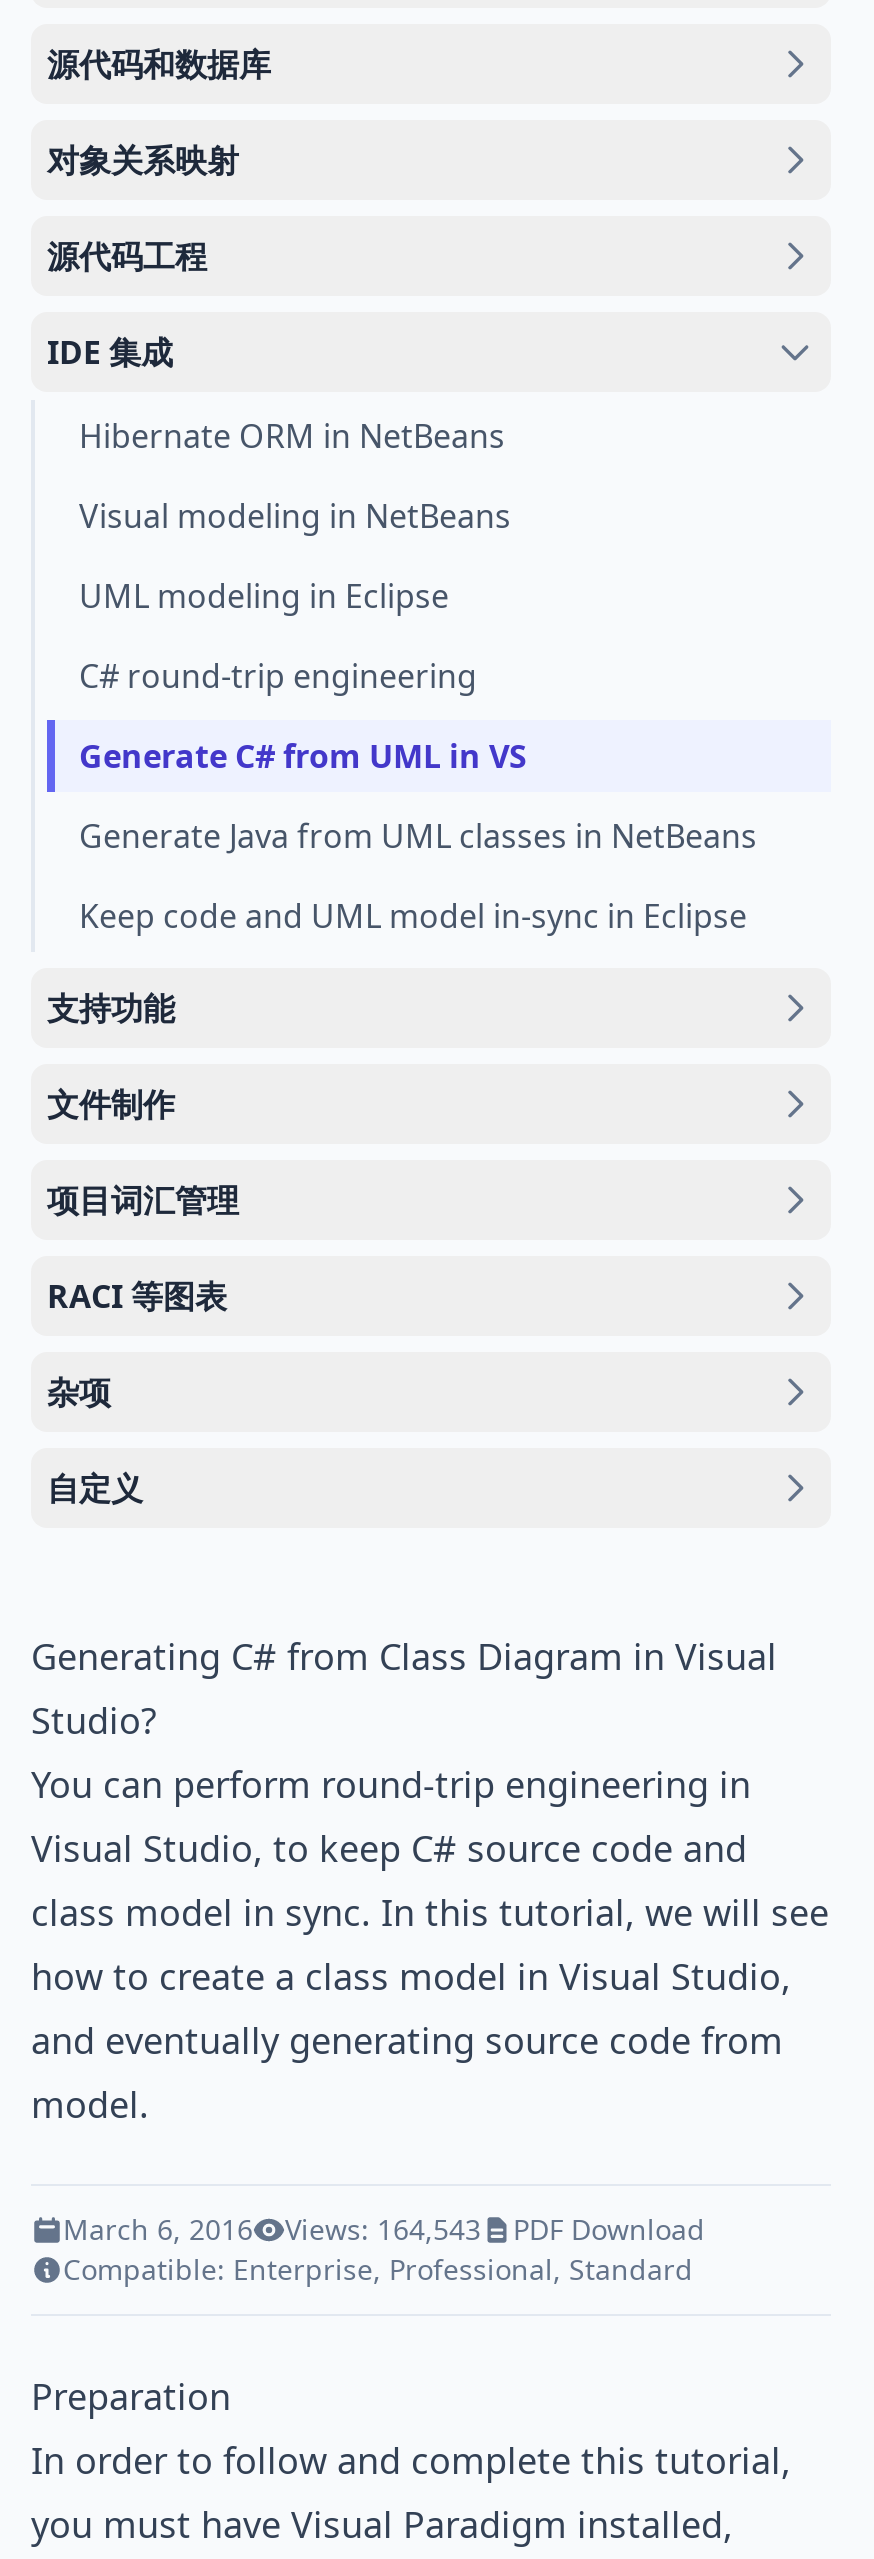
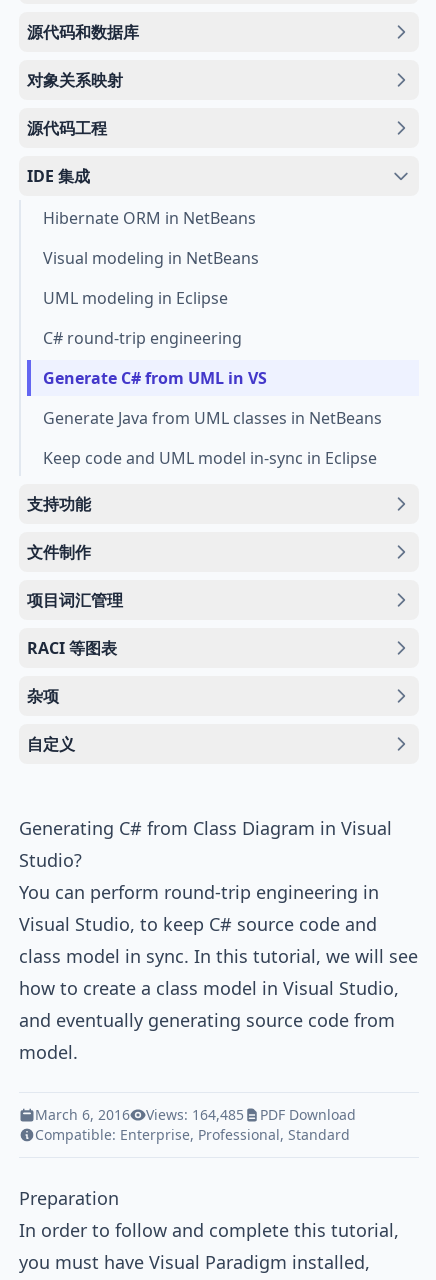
- March 6, 2016 Views: 164,543 PDF Download
+ March 6, 2016 Views: 164,485 PDF Download
